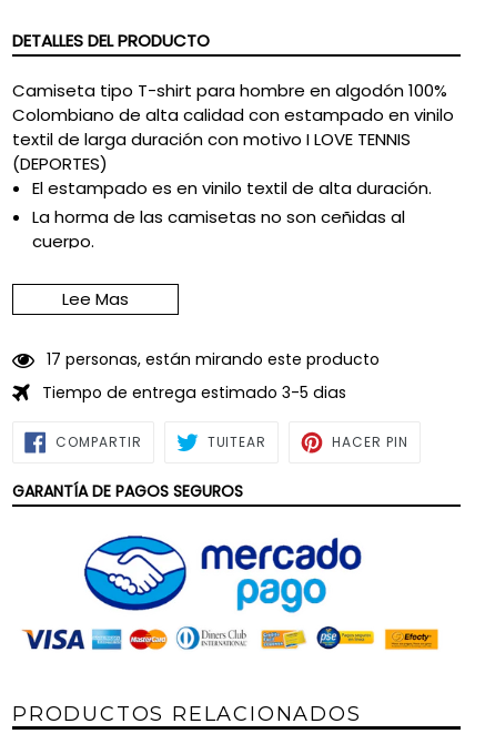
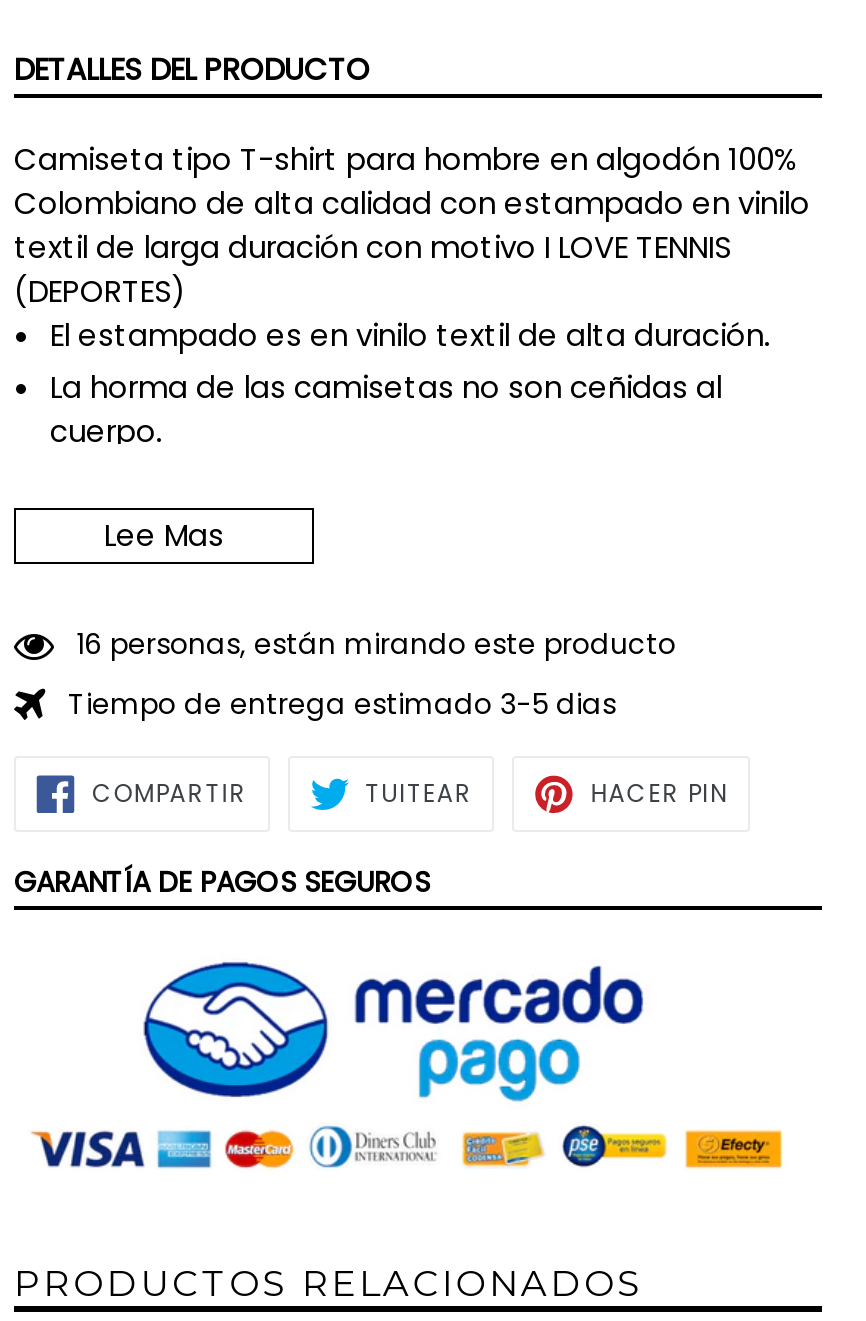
- 17 personas, están mirando este producto
+ 16 personas, están mirando este producto
